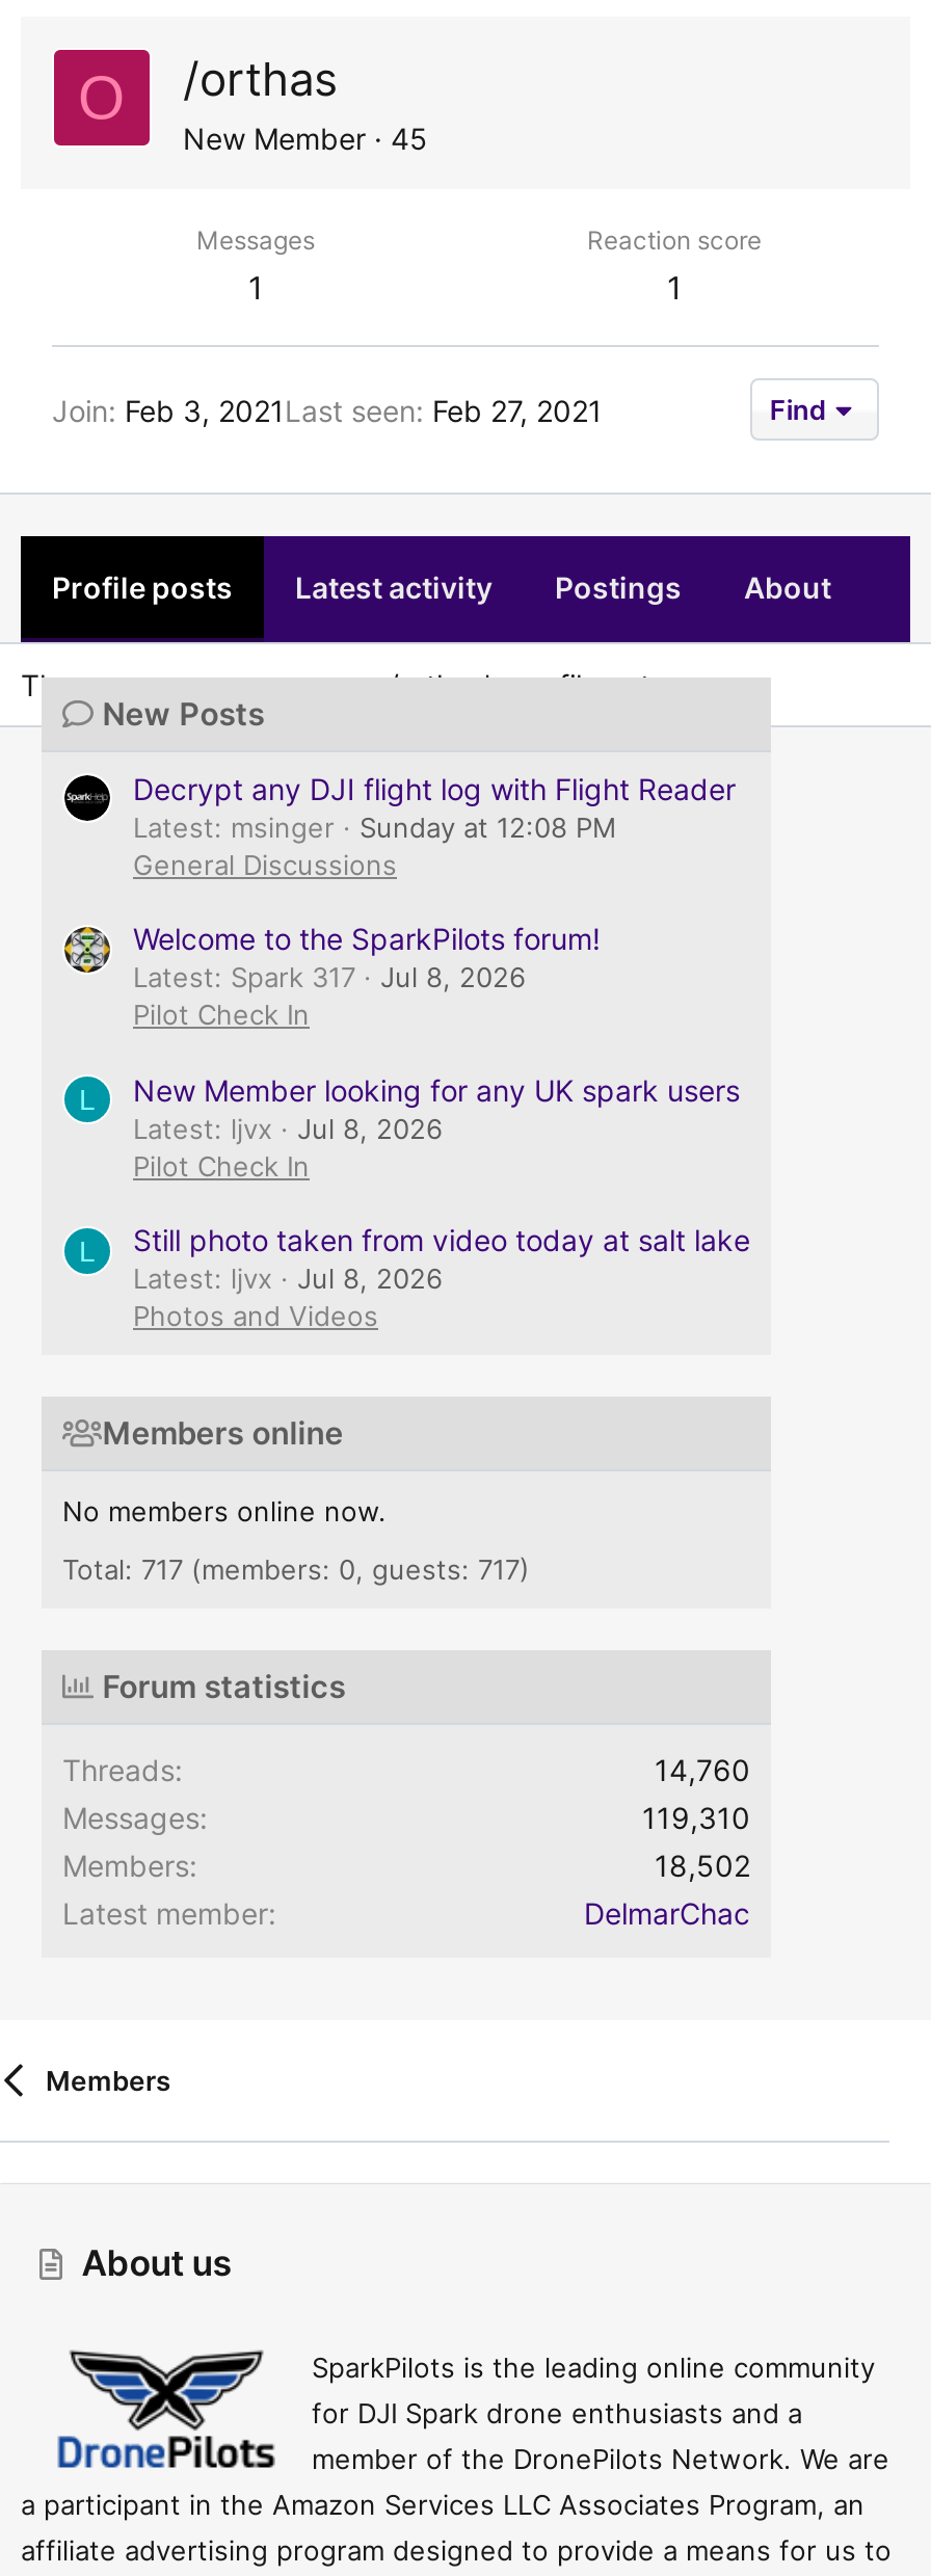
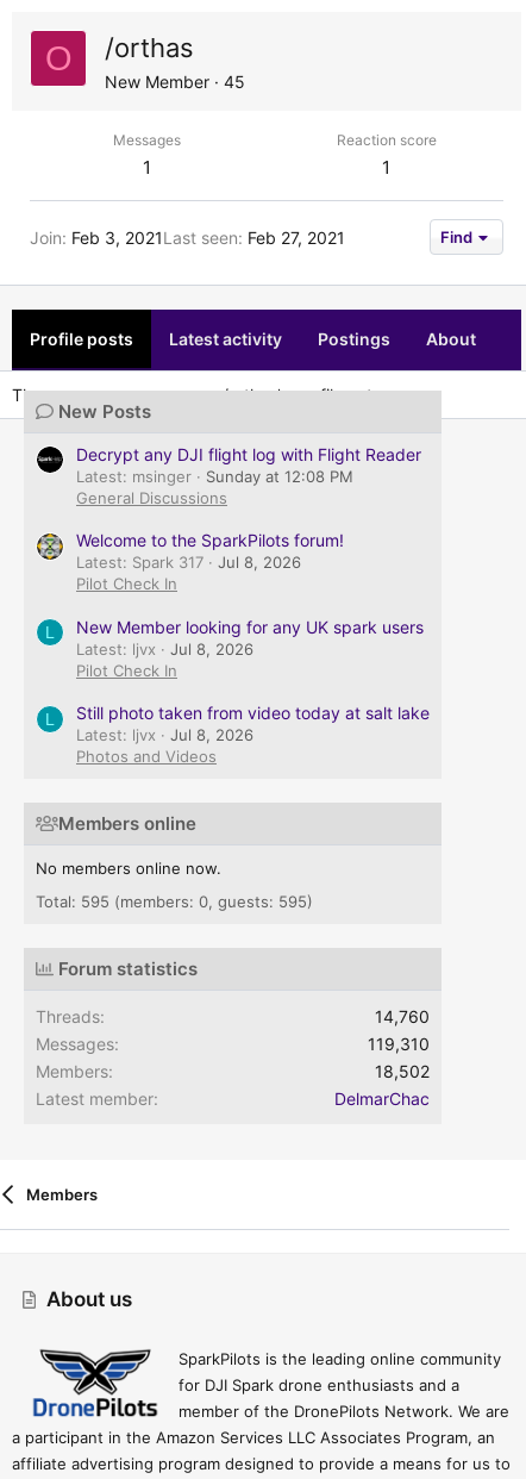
- Total: 717 (members: 0, guests: 717)
+ Total: 595 (members: 0, guests: 595)
